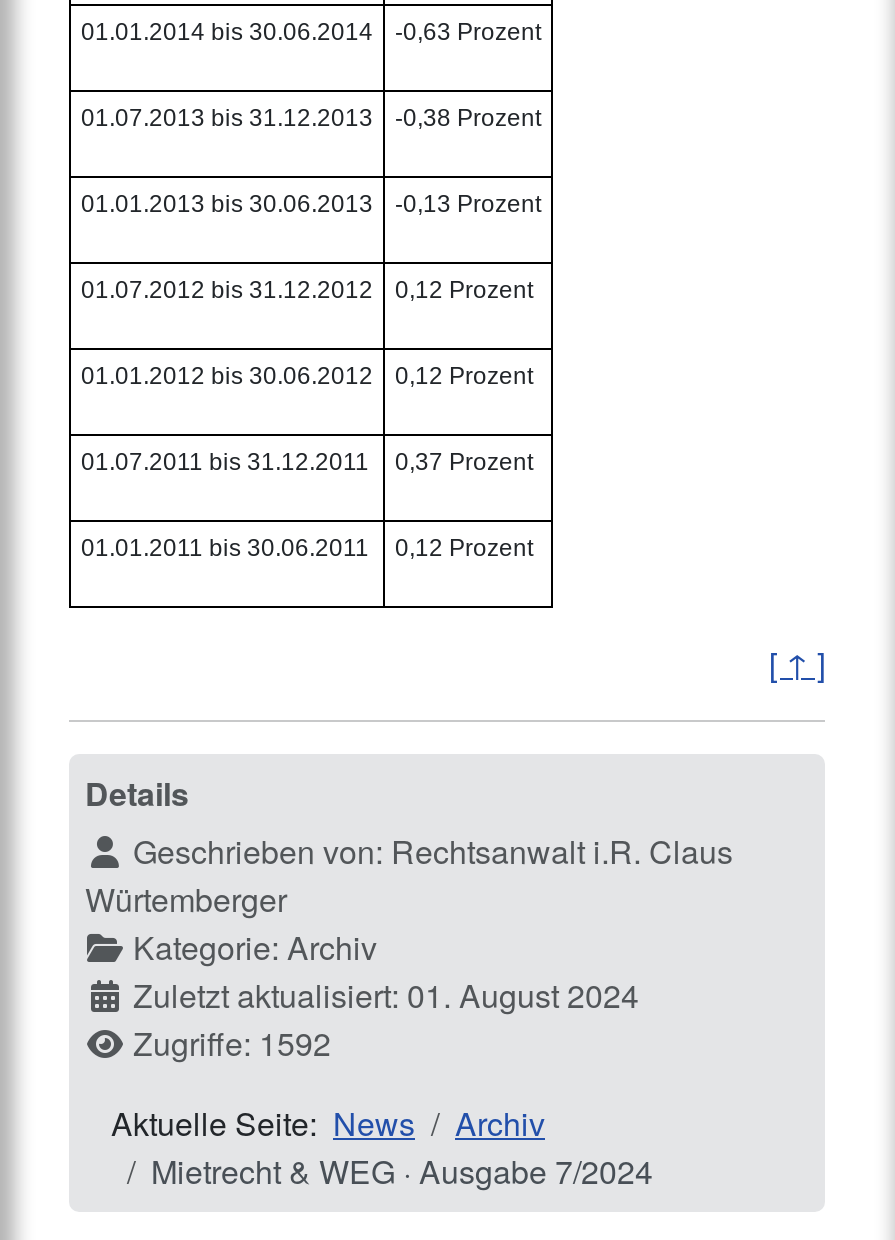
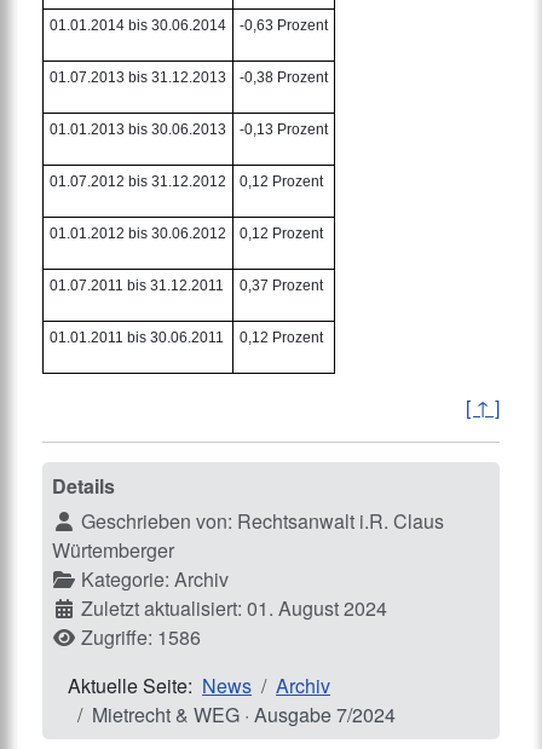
- Zugriffe: 1592
+ Zugriffe: 1586
